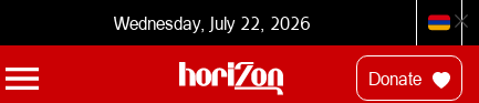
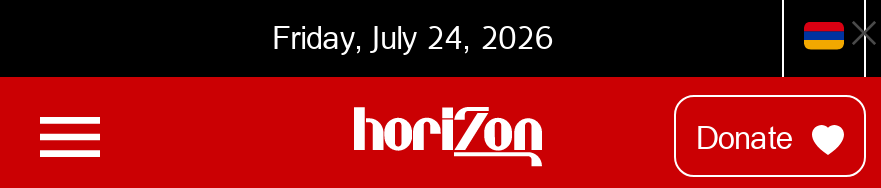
- Wednesday, July 22, 2026
+ Friday, July 24, 2026
